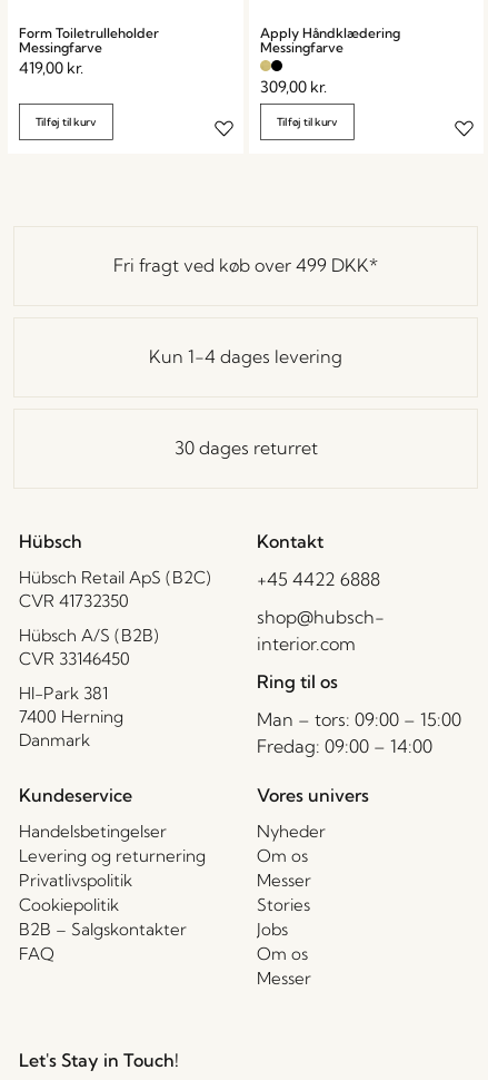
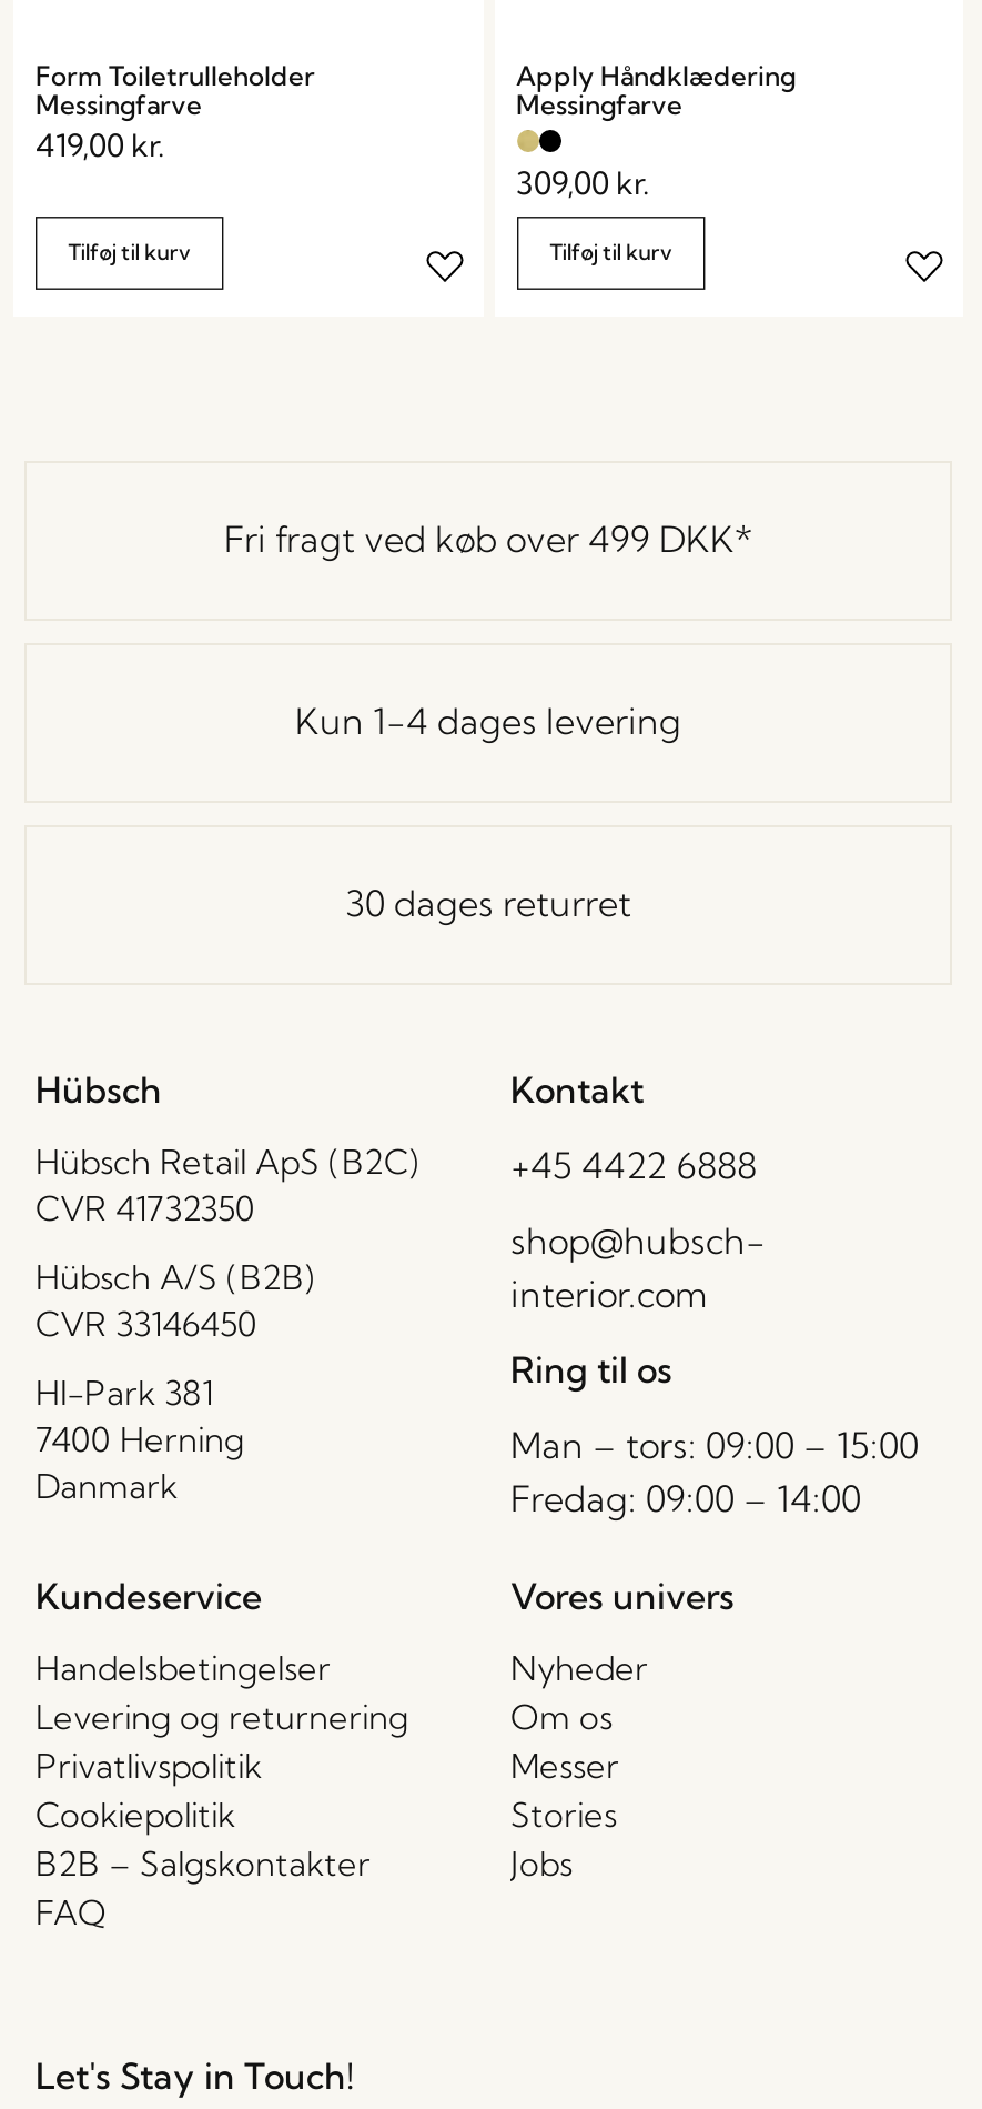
- Om os
- Messer
